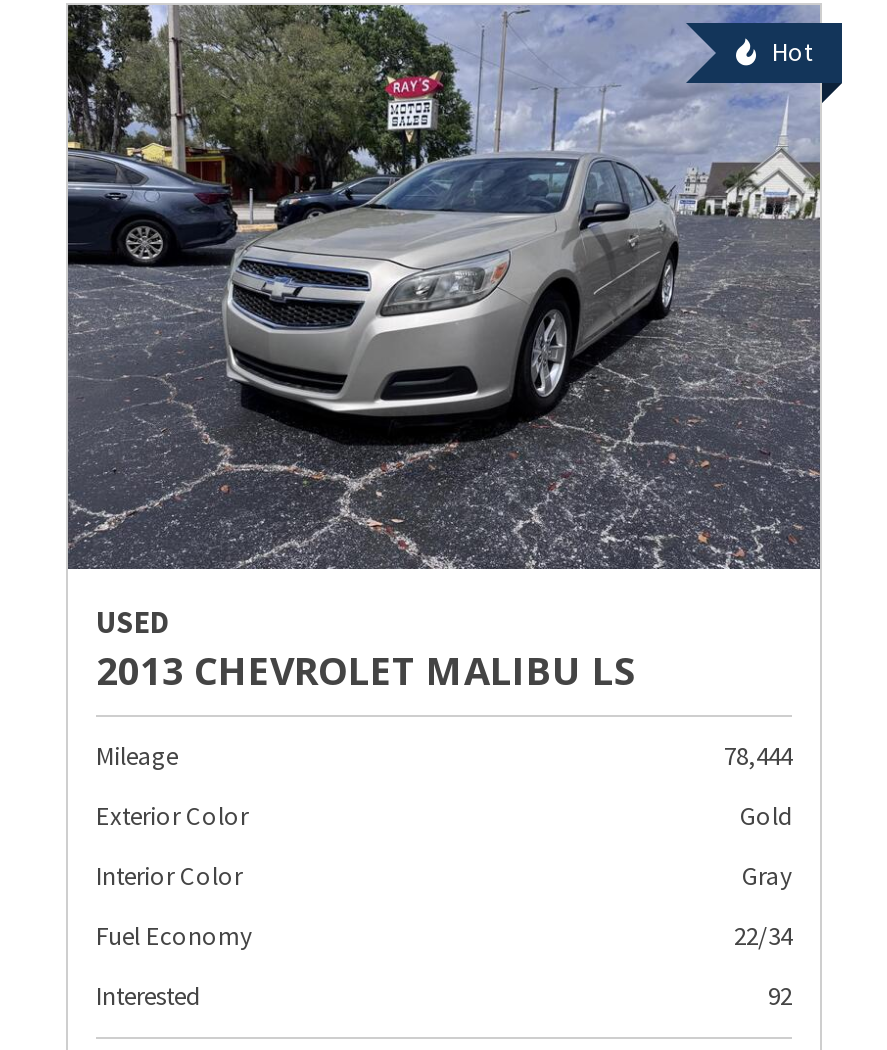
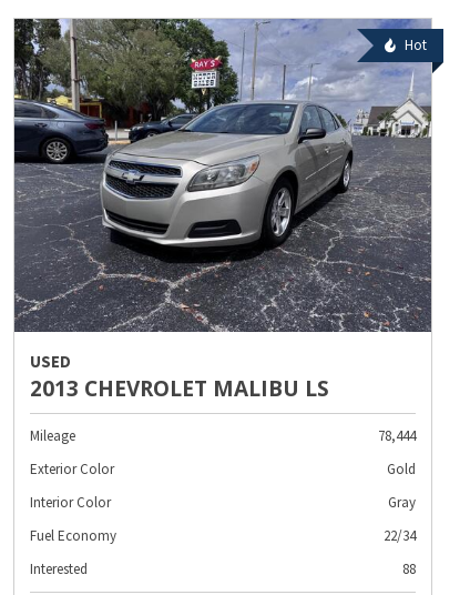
- 92
+ 88
